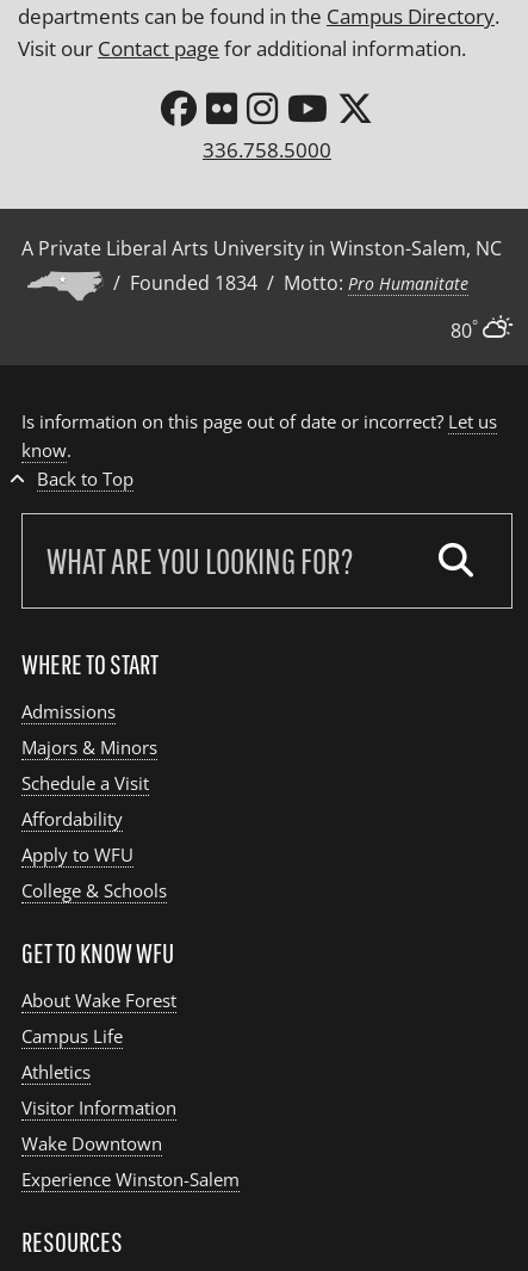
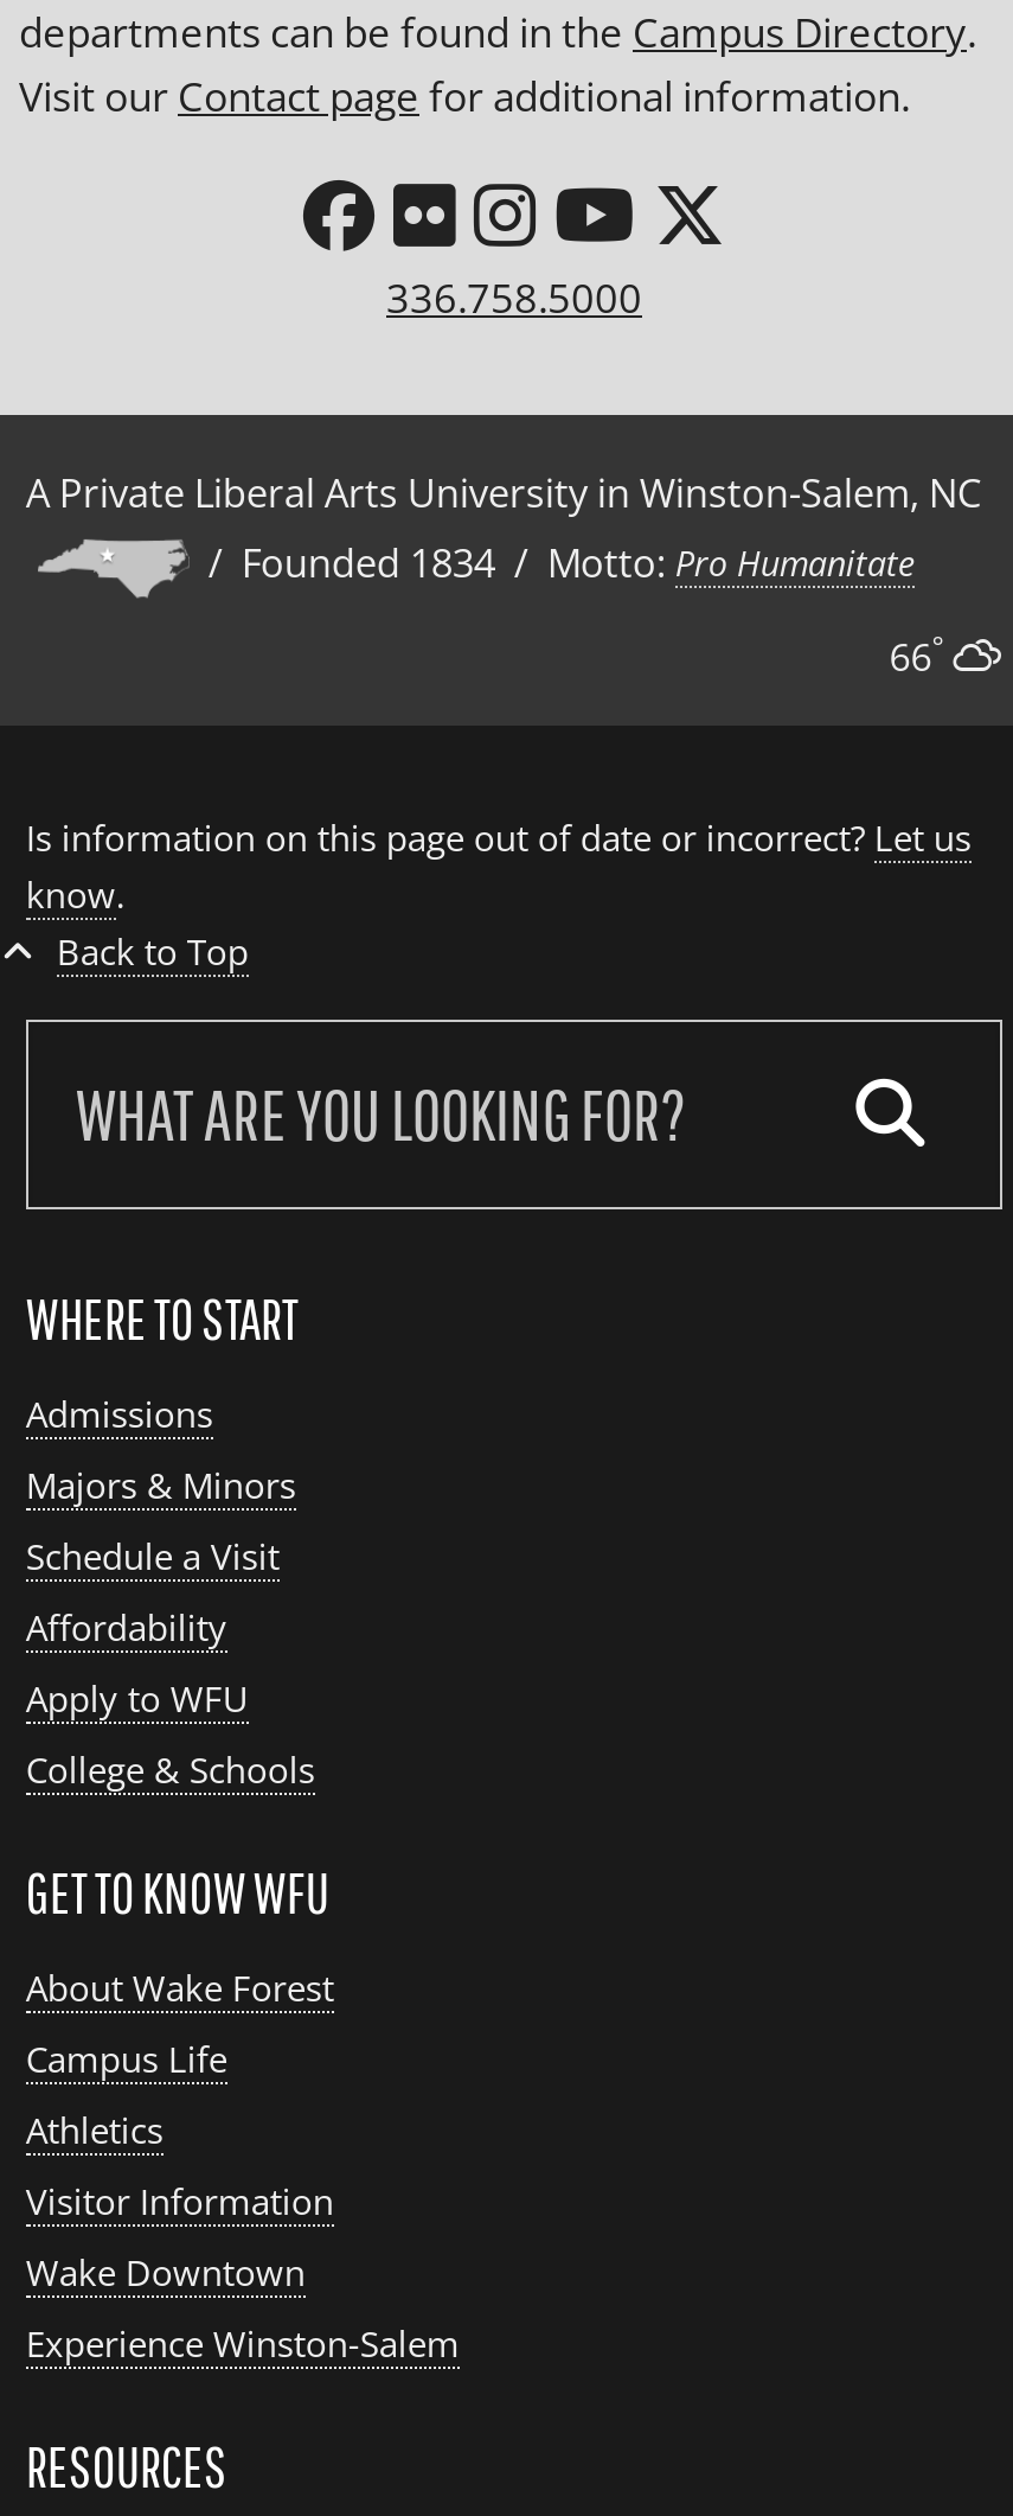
- 80°
+ 66°
